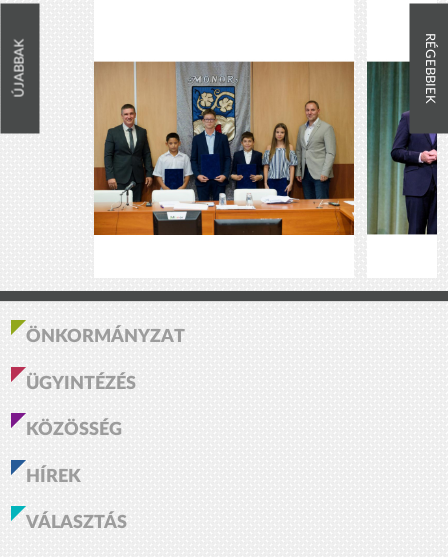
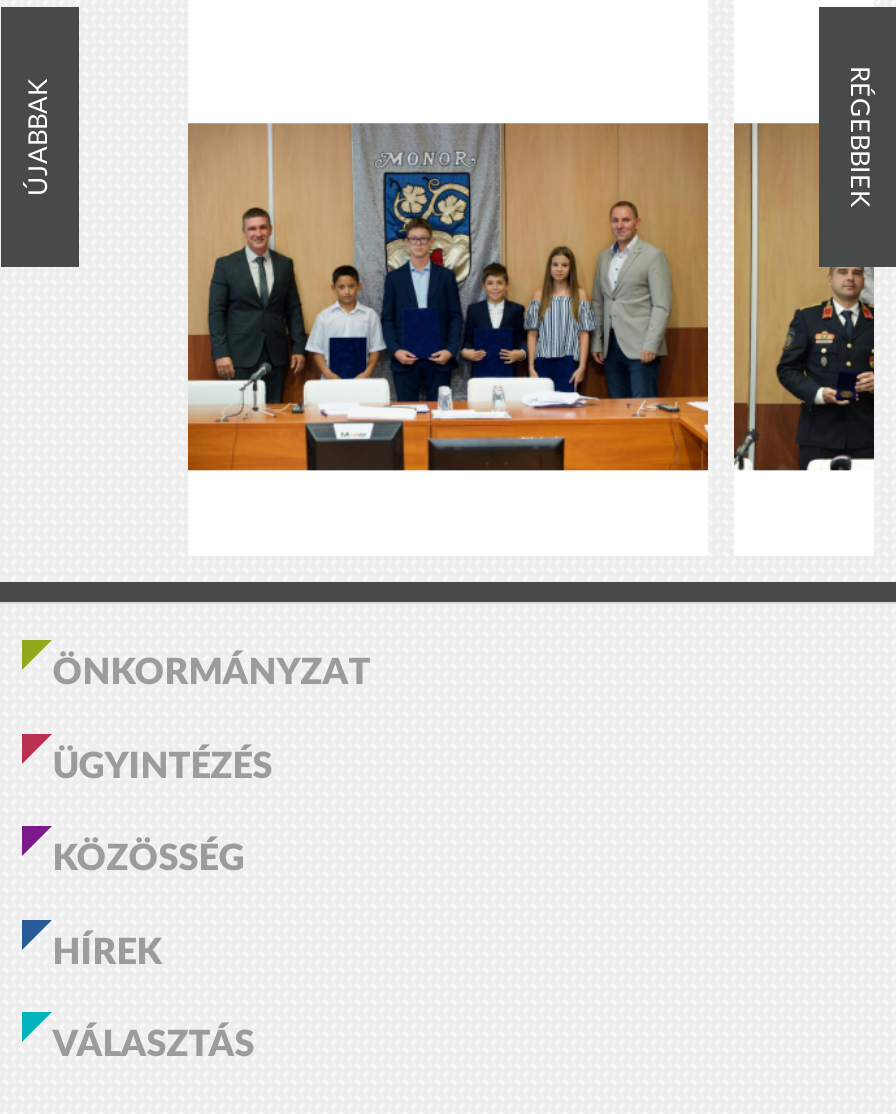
- [image]
+ [image]
